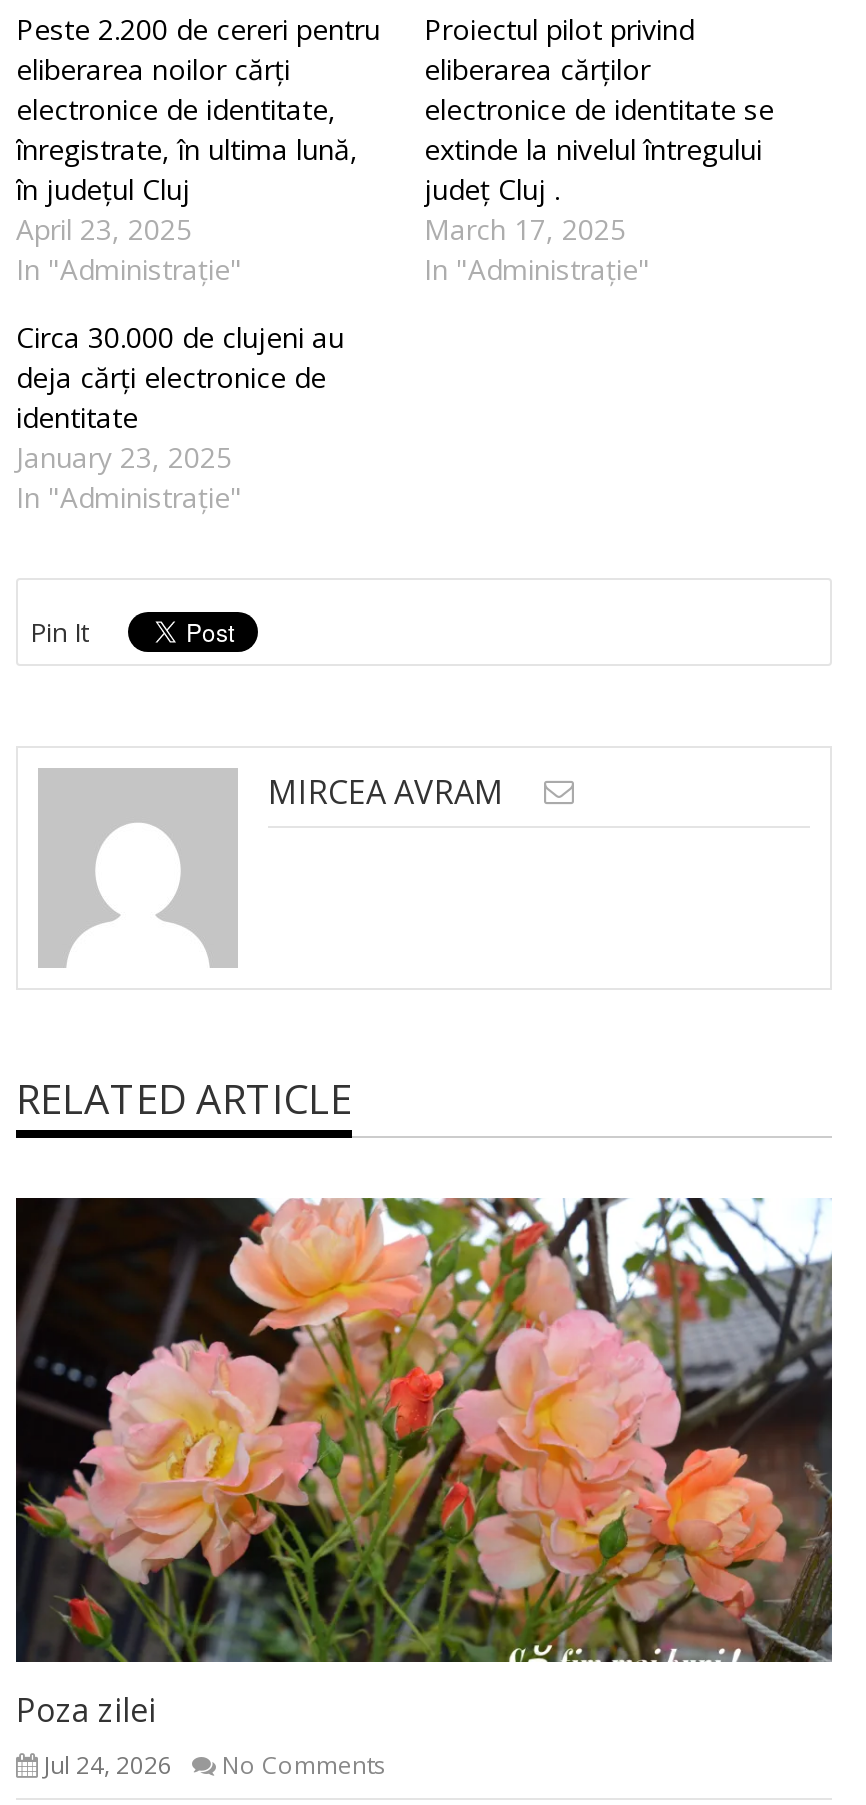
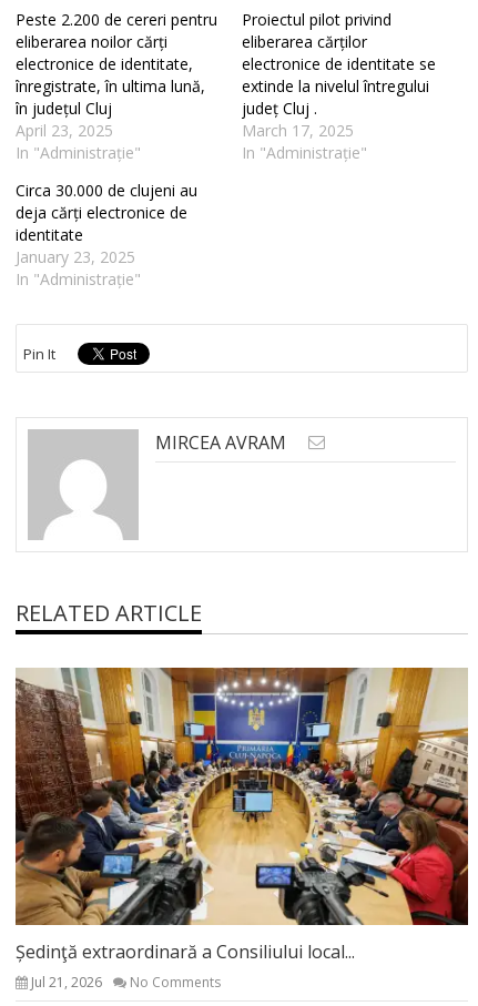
- [image]
- Poza zilei
- Jul 24, 2026
+ [image]
+ Ședinţă extraordinară a Consiliului local...
+ Jul 21, 2026
